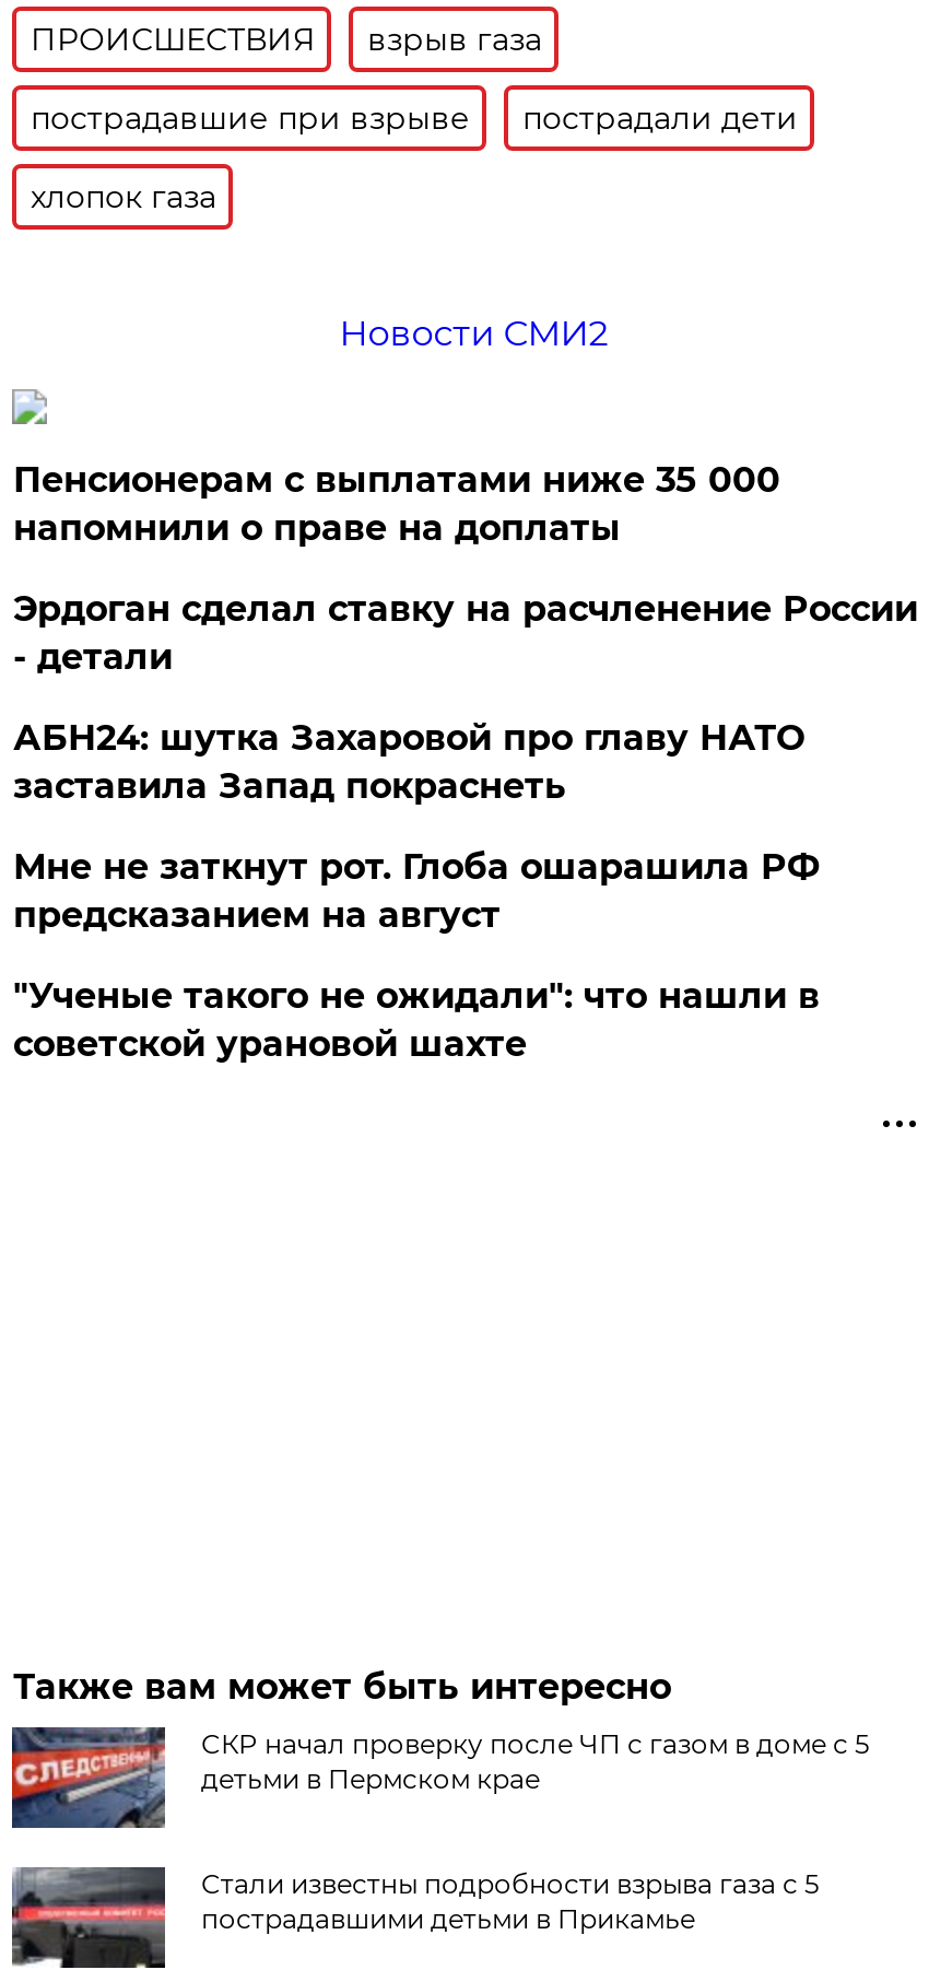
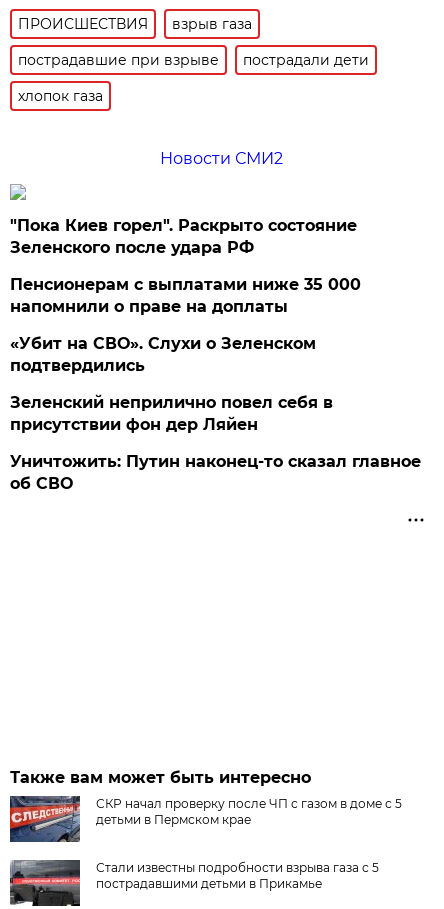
+ "Пока Киев горел". Раскрыто состояние
+ Зеленского после удара РФ

moved down: Пенсионерам с выплатами ниже 35 000 | напомнили о праве на доплаты

- Эрдоган сделал ставку на расчленение России
- - детали
- АБН24: шутка Захаровой про главу НАТО
- заставила Запад покраснеть
- Мне не заткнут рот. Глоба ошарашила РФ
- предсказанием на август
- "Ученые такого не ожидали": что нашли в
- советской урановой шахте
+ «Убит на СВО». Слухи о Зеленском
+ подтвердились
+ Зеленский неприлично повел cебя в
+ присутствии фон дер Ляйен
+ Уничтожить: Путин наконец-то сказал главное
+ об СВО
